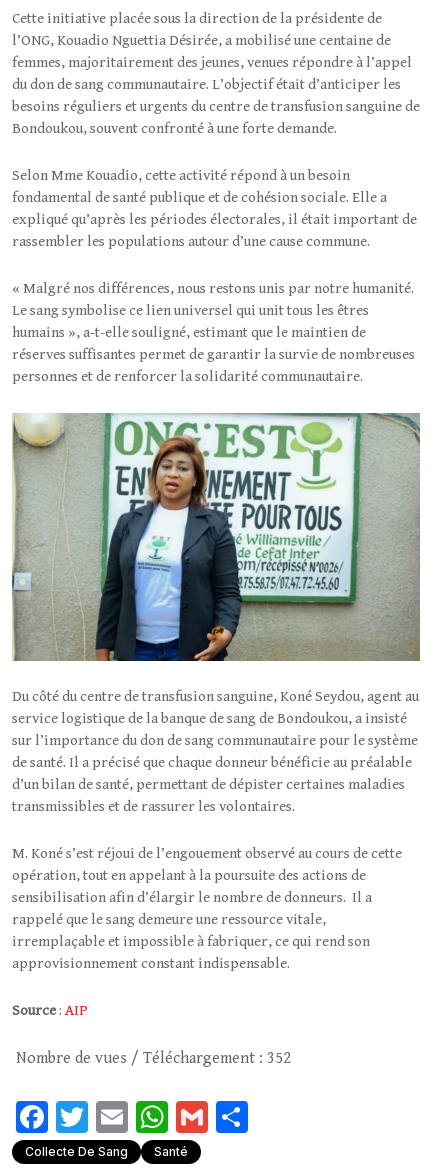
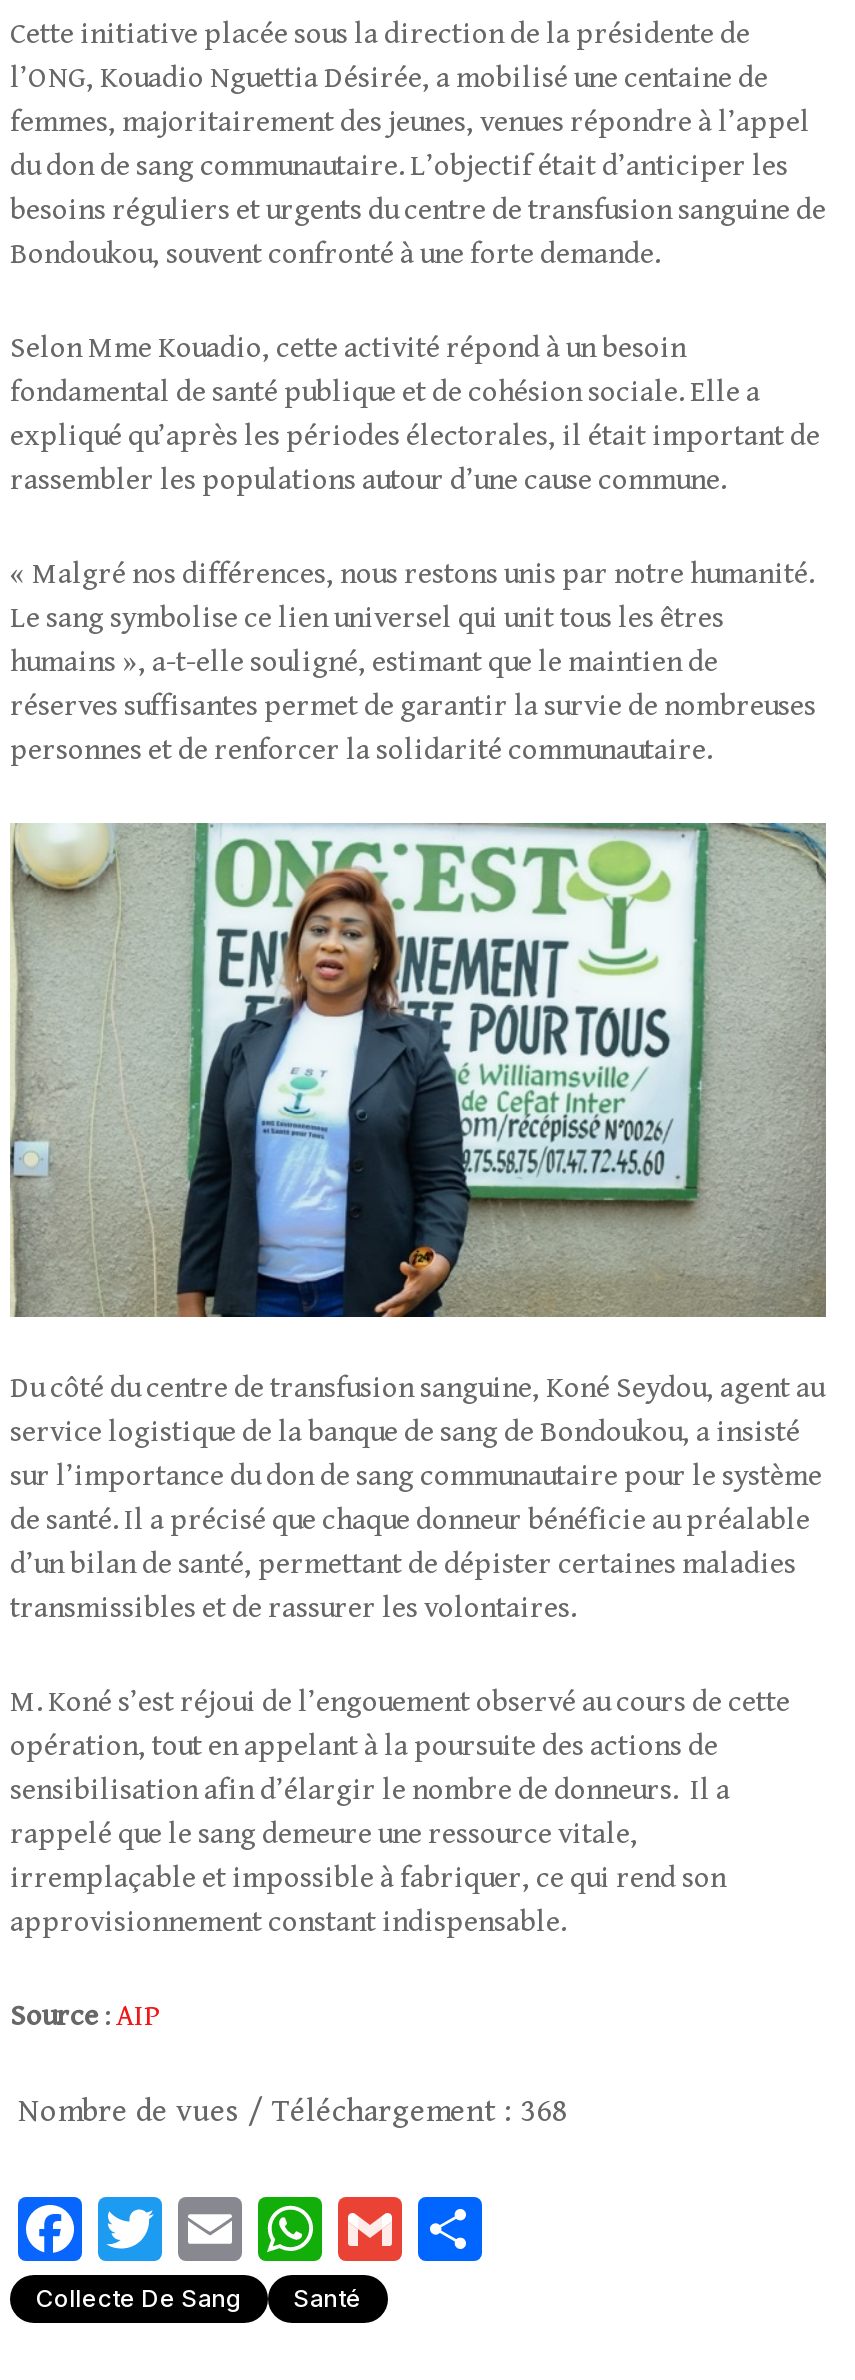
- Nombre de vues / Téléchargement : 352
+ Nombre de vues / Téléchargement : 368
